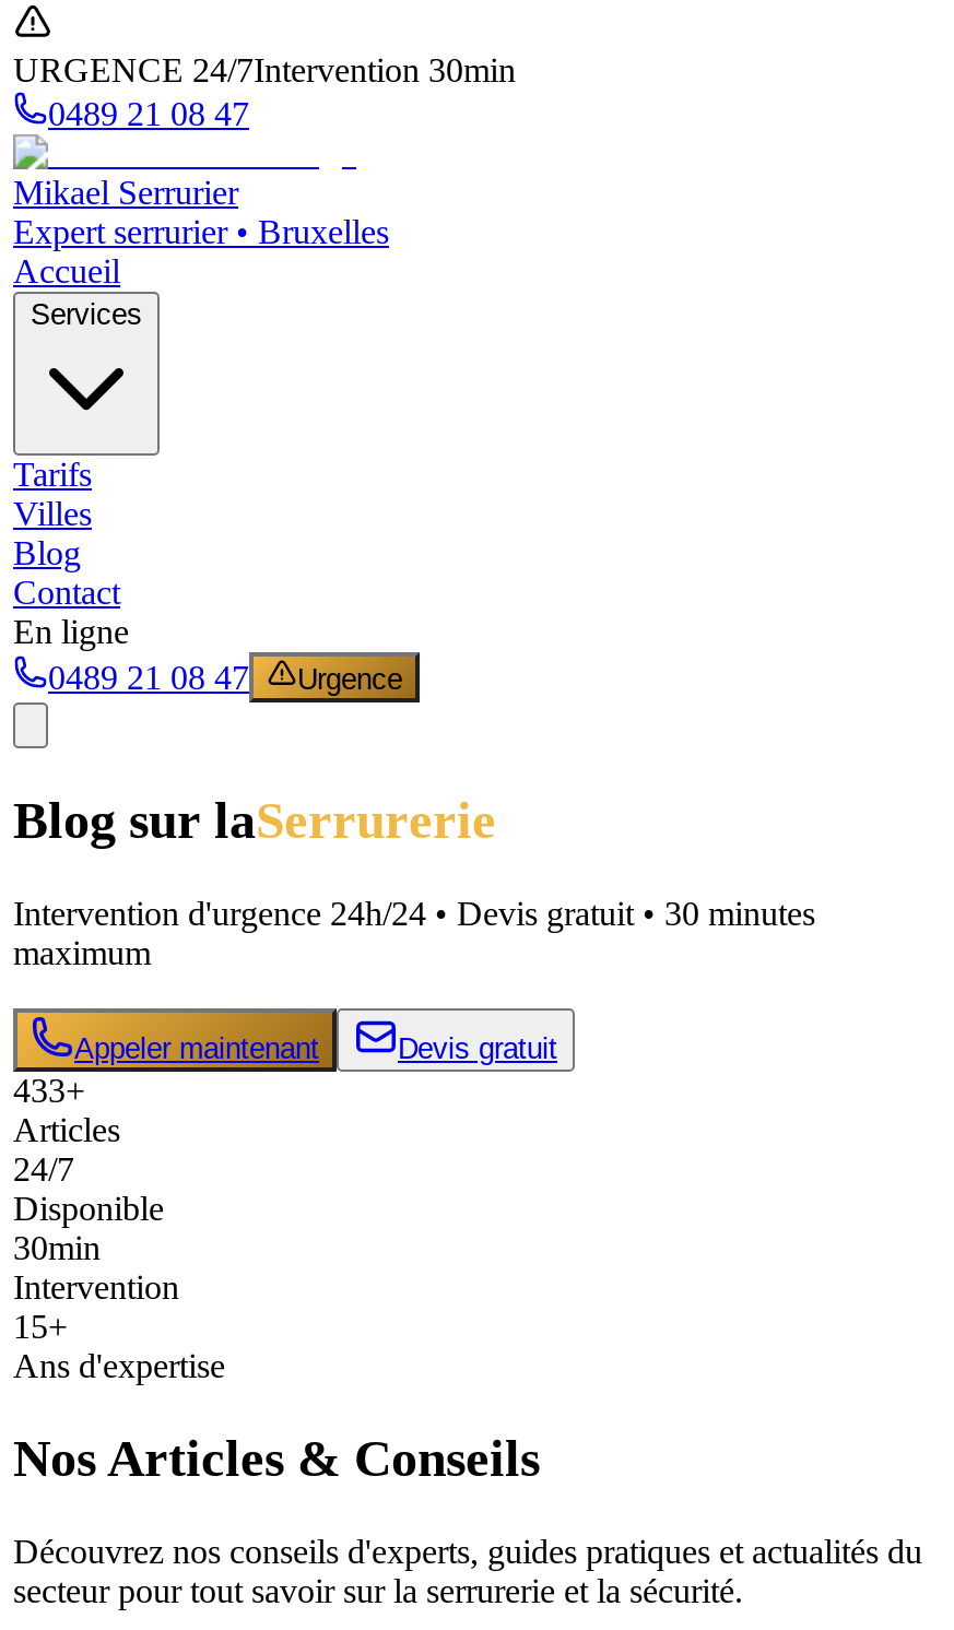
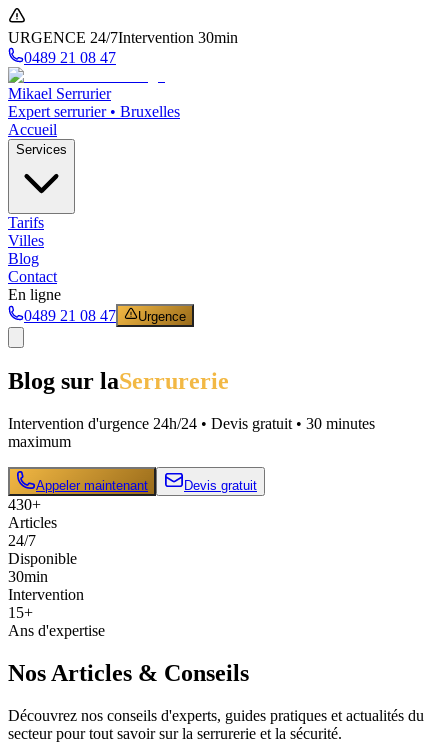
- 433+
+ 430+
